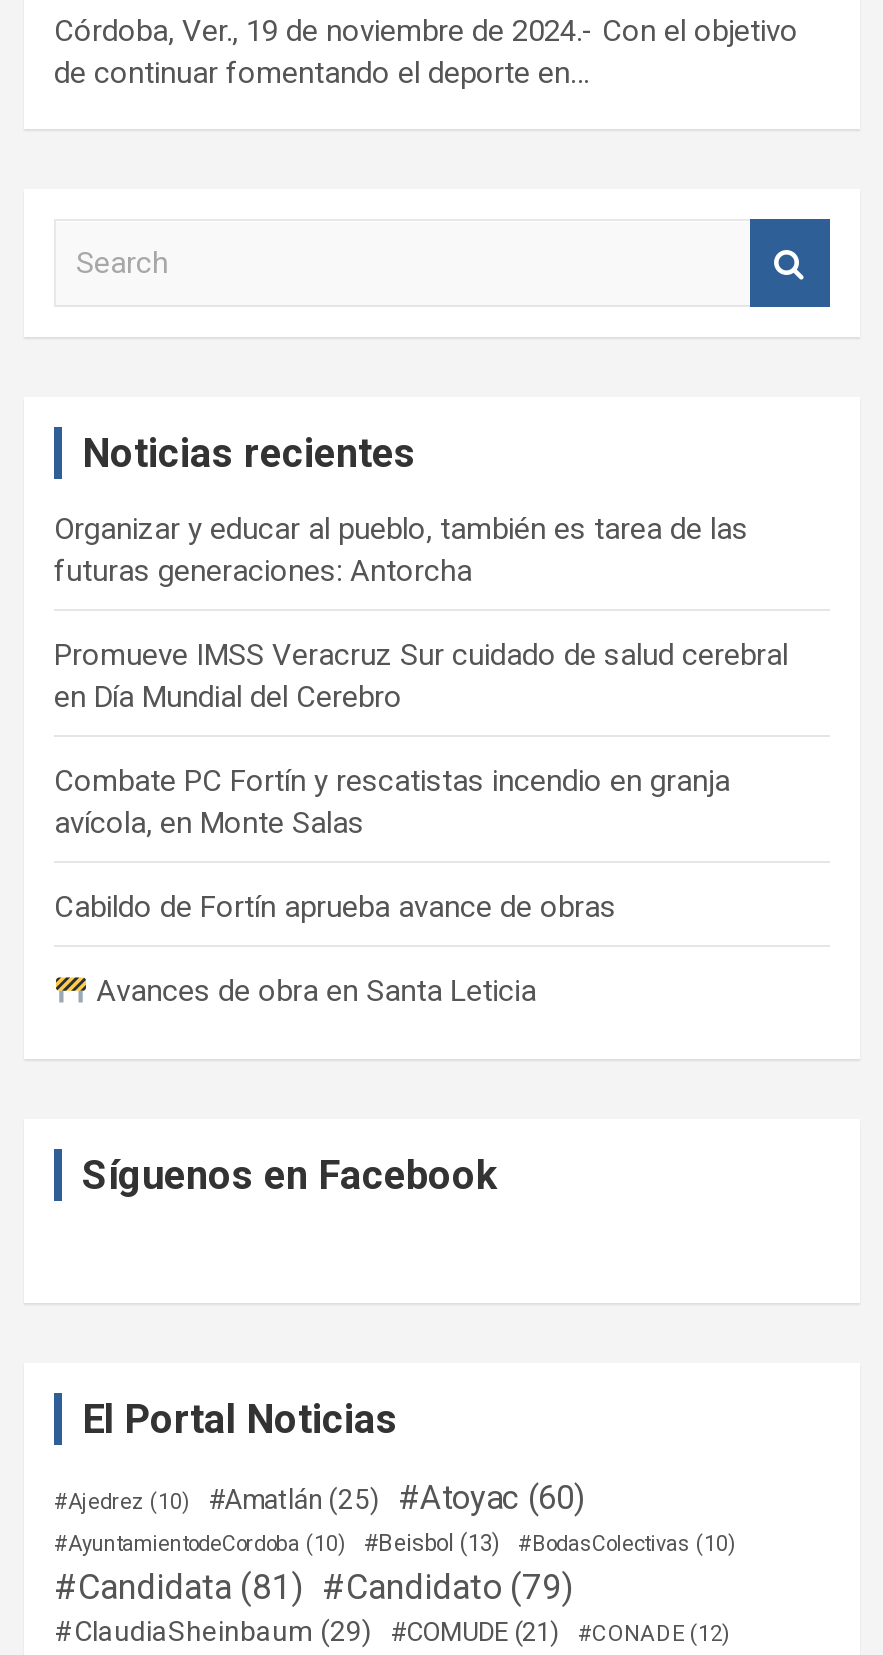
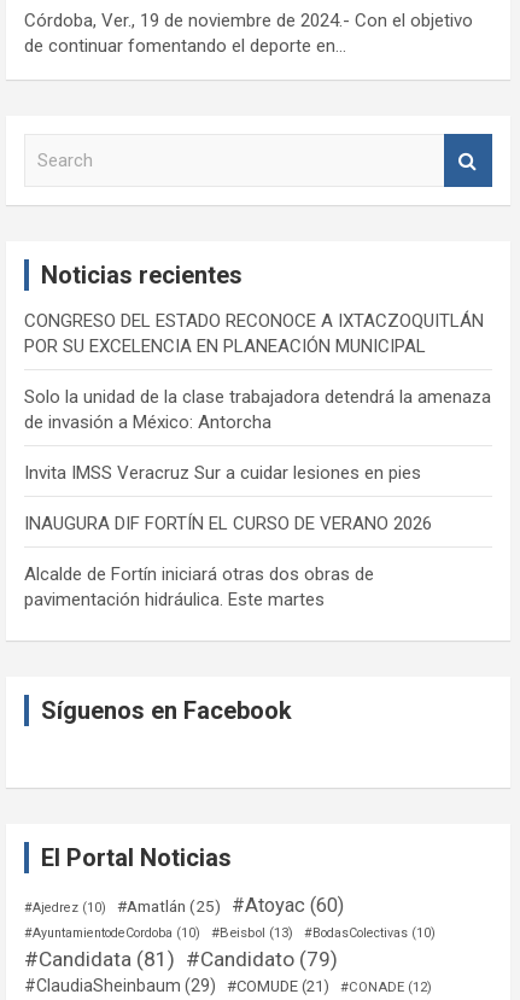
- Organizar y educar al pueblo, también es tarea de las
- futuras generaciones: Antorcha
+ CONGRESO DEL ESTADO RECONOCE A IXTACZOQUITLÁN
+ POR SU EXCELENCIA EN PLANEACIÓN MUNICIPAL

- Promueve IMSS Veracruz Sur cuidado de salud cerebral
- en Día Mundial del Cerebro
+ Solo la unidad de la clase trabajadora detendrá la amenaza
+ de invasión a México: Antorcha

- Combate PC Fortín y rescatistas incendio en granja
- avícola, en Monte Salas
+ Invita IMSS Veracruz Sur a cuidar lesiones en pies

- Cabildo de Fortín aprueba avance de obras
+ INAUGURA DIF FORTÍN EL CURSO DE VERANO 2026

- Avances de obra en Santa Leticia
+ Alcalde de Fortín iniciará otras dos obras de
+ pavimentación hidráulica. Este martes
